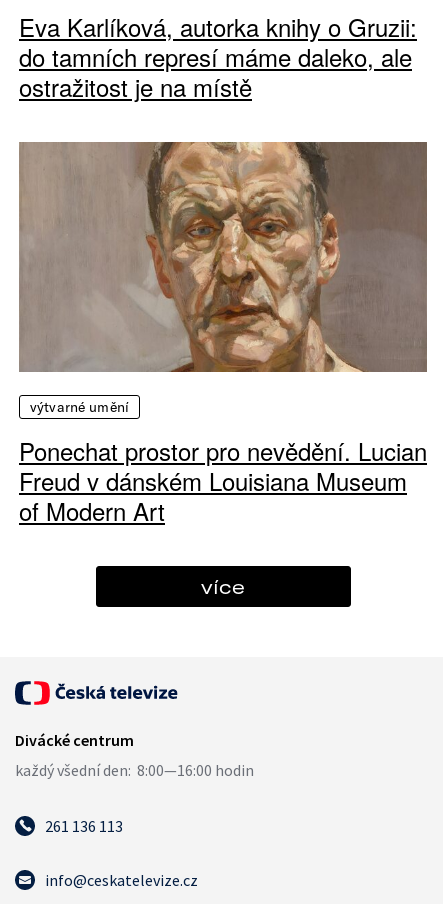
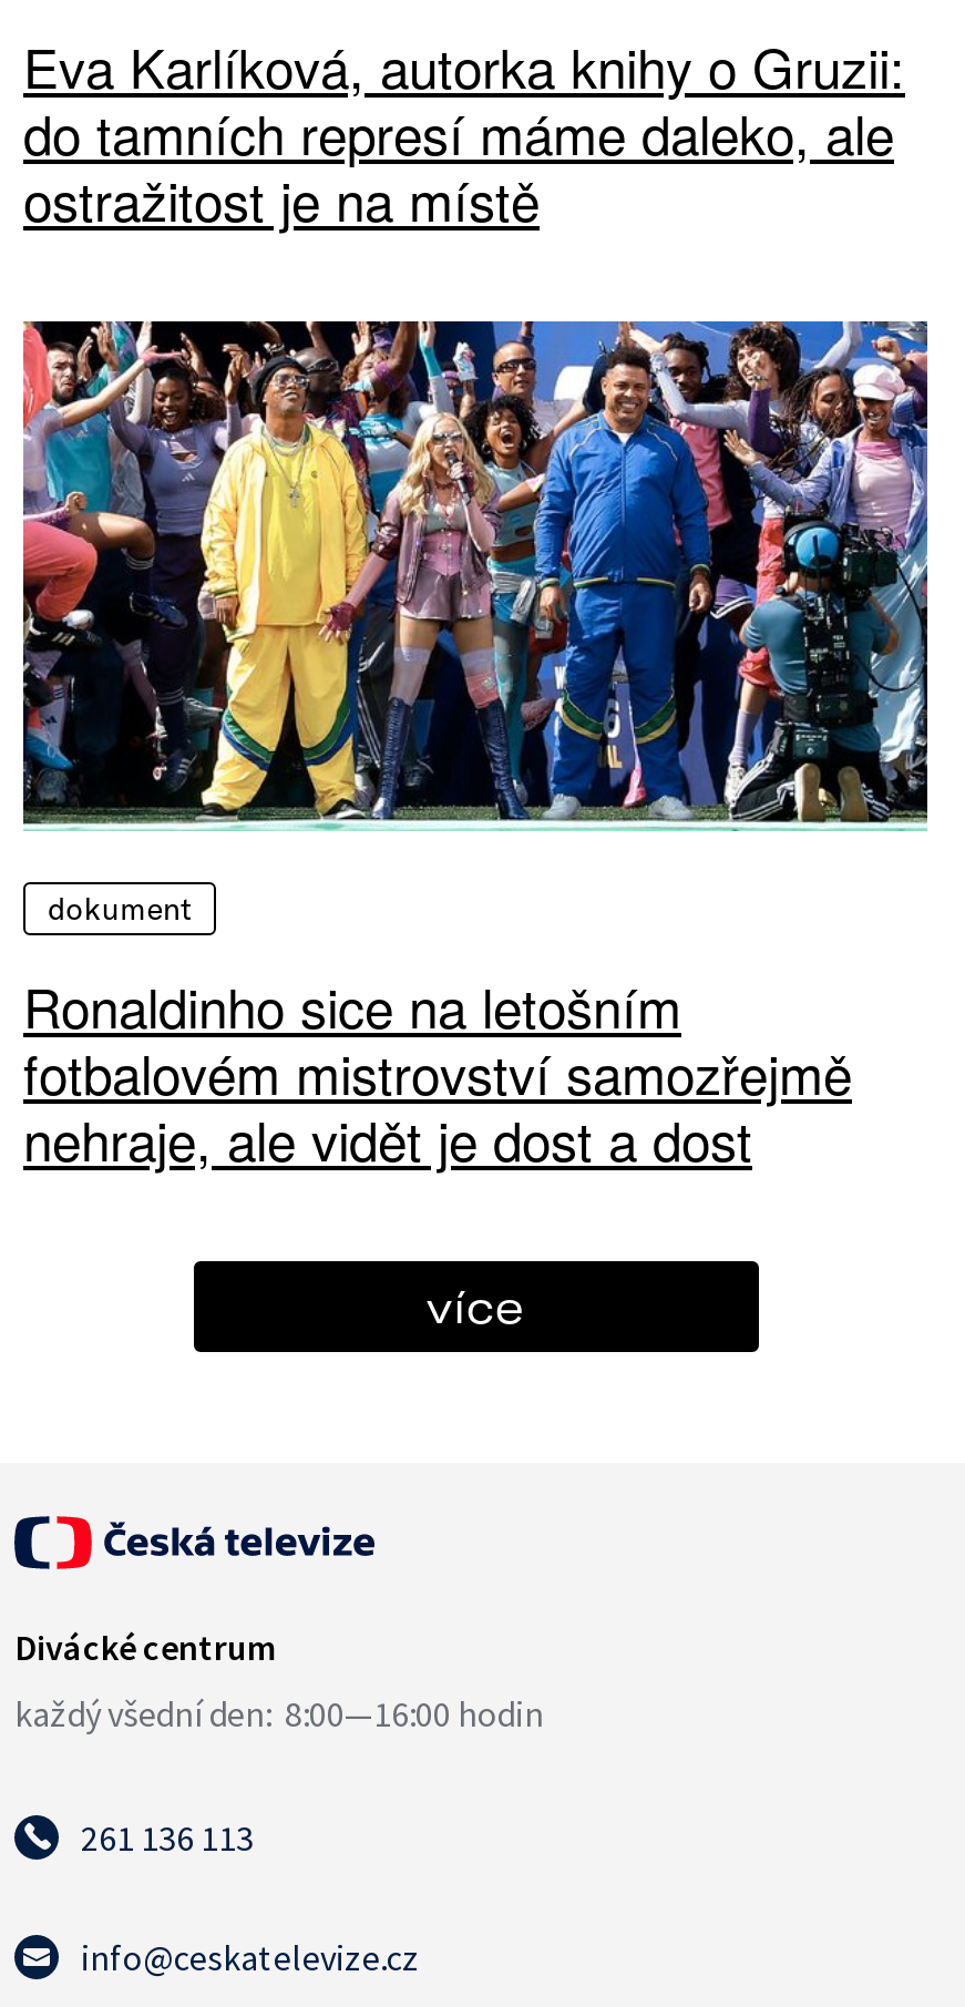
- [image]
- výtvarné umění
+ [image]
+ dokument

- Ponechat prostor pro nevědění. Lucian
- Freud v dánském Louisiana Museum
- of Modern Art
+ Ronaldinho sice na letošním
+ fotbalovém mistrovství samozřejmě
+ nehraje, ale vidět je dost a dost
